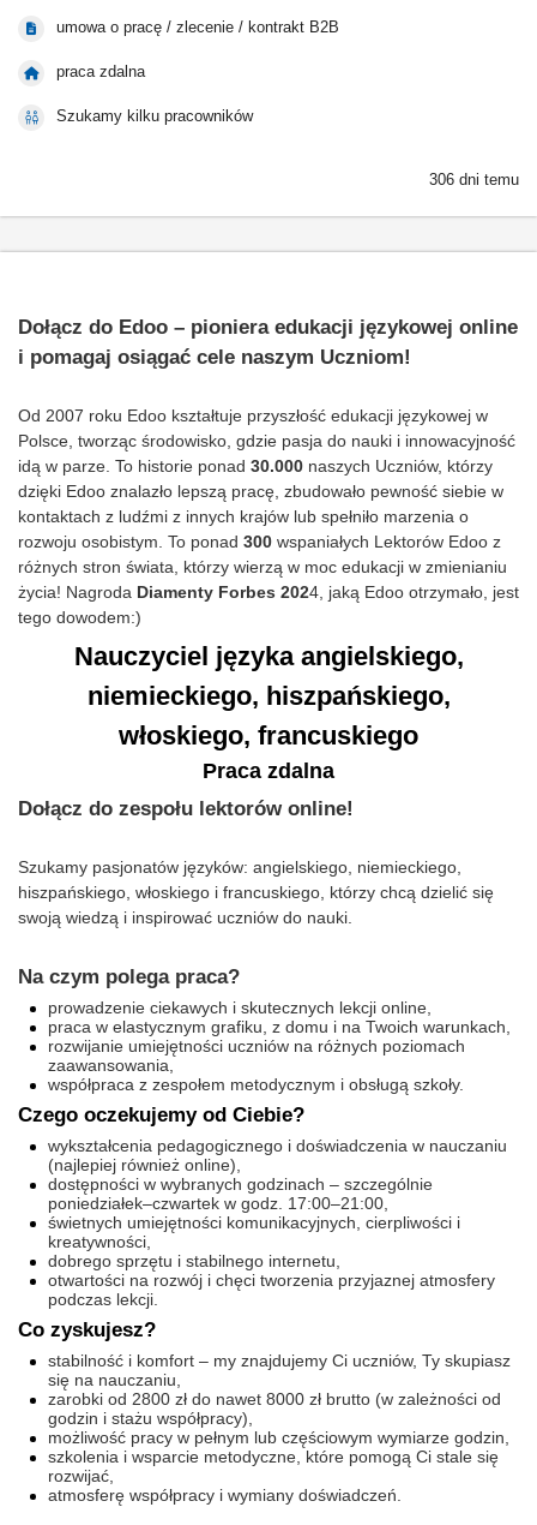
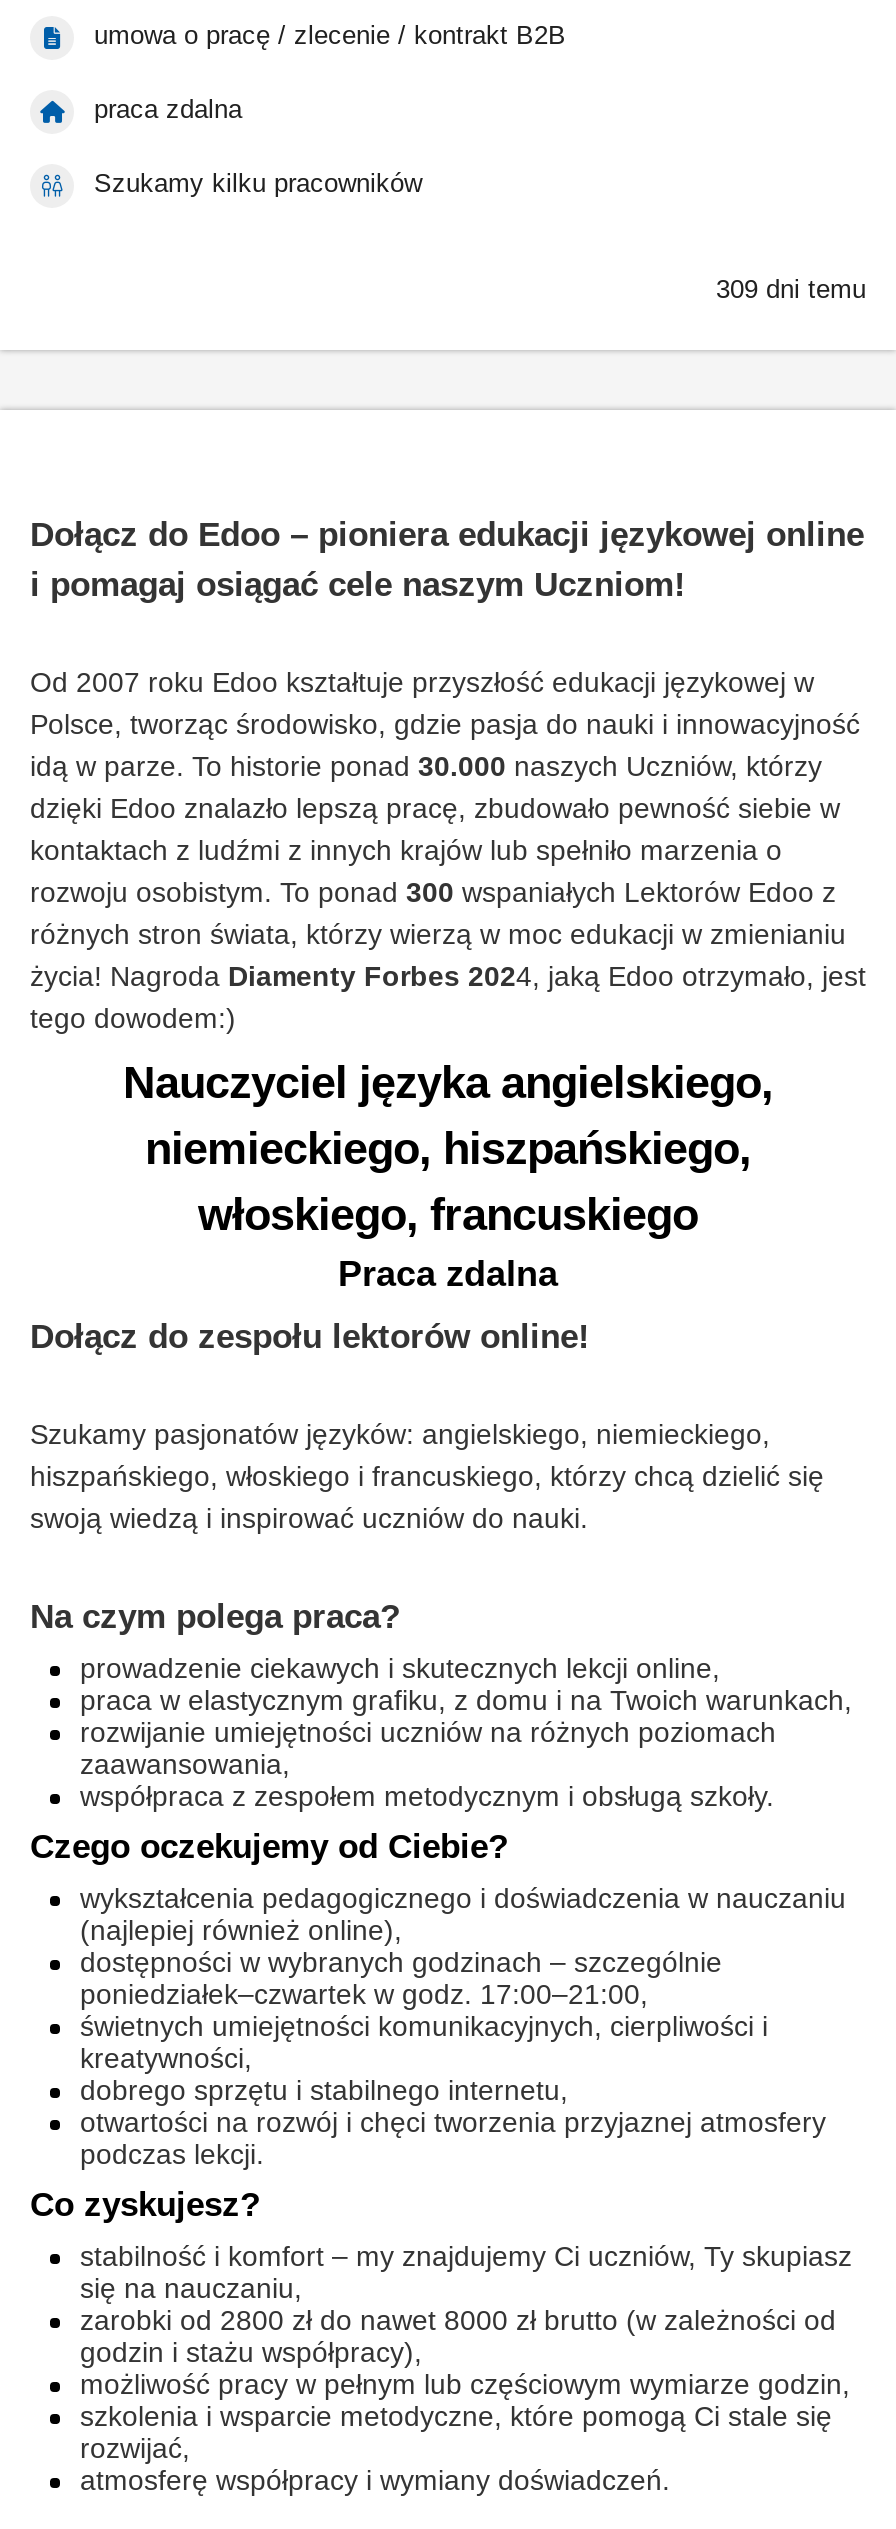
- 306 dni temu
+ 309 dni temu
